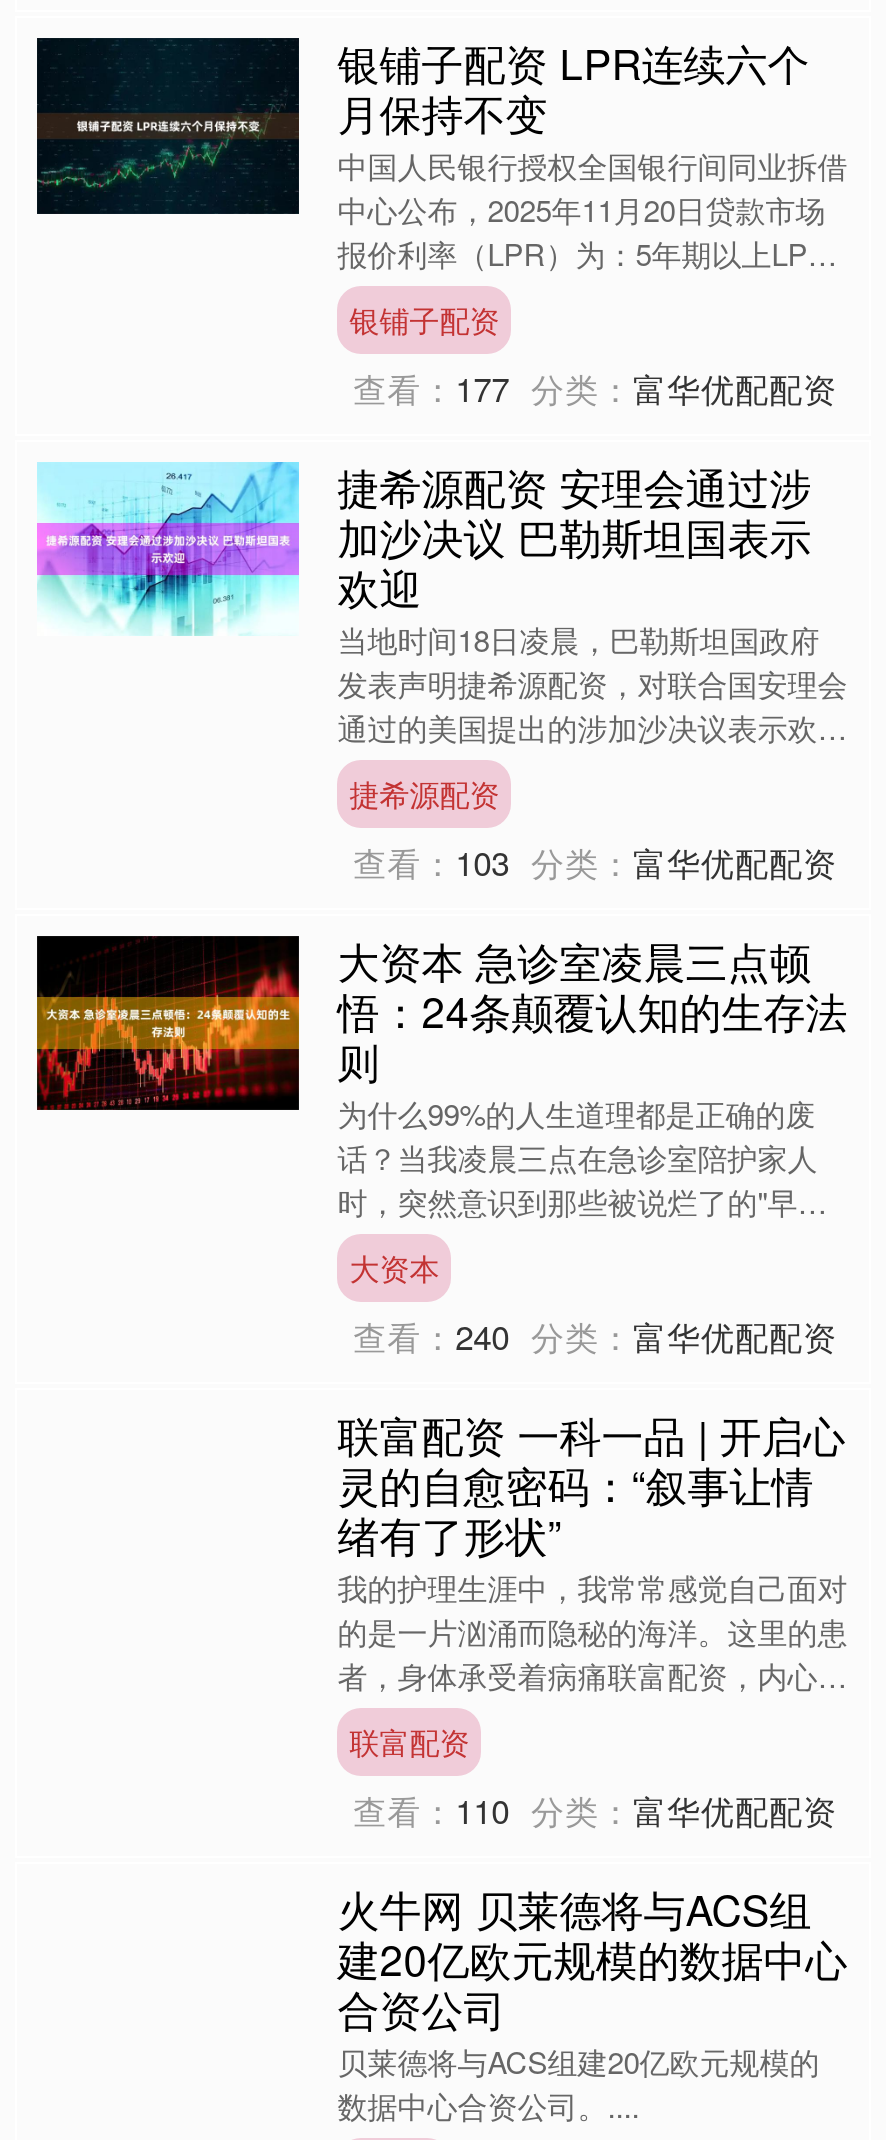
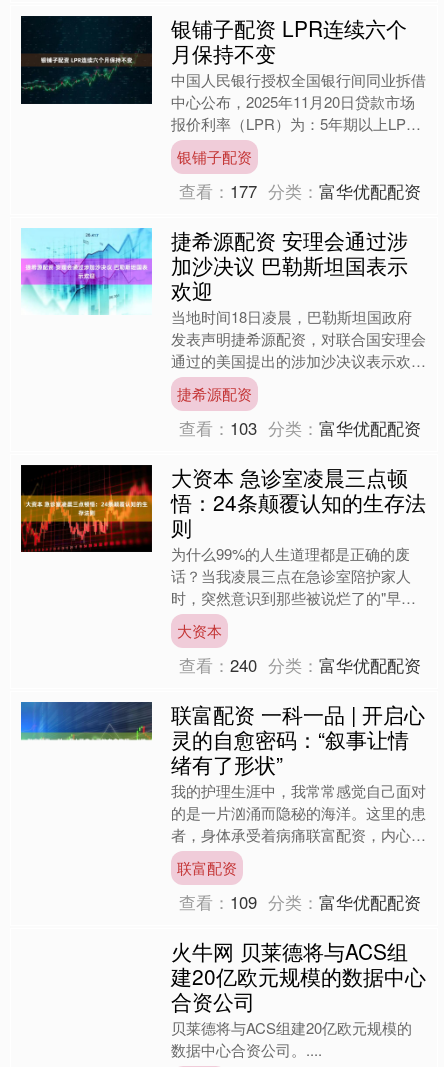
+ [image]

- 查看：110 分类：富华优配配资
+ 查看：109 分类：富华优配配资
